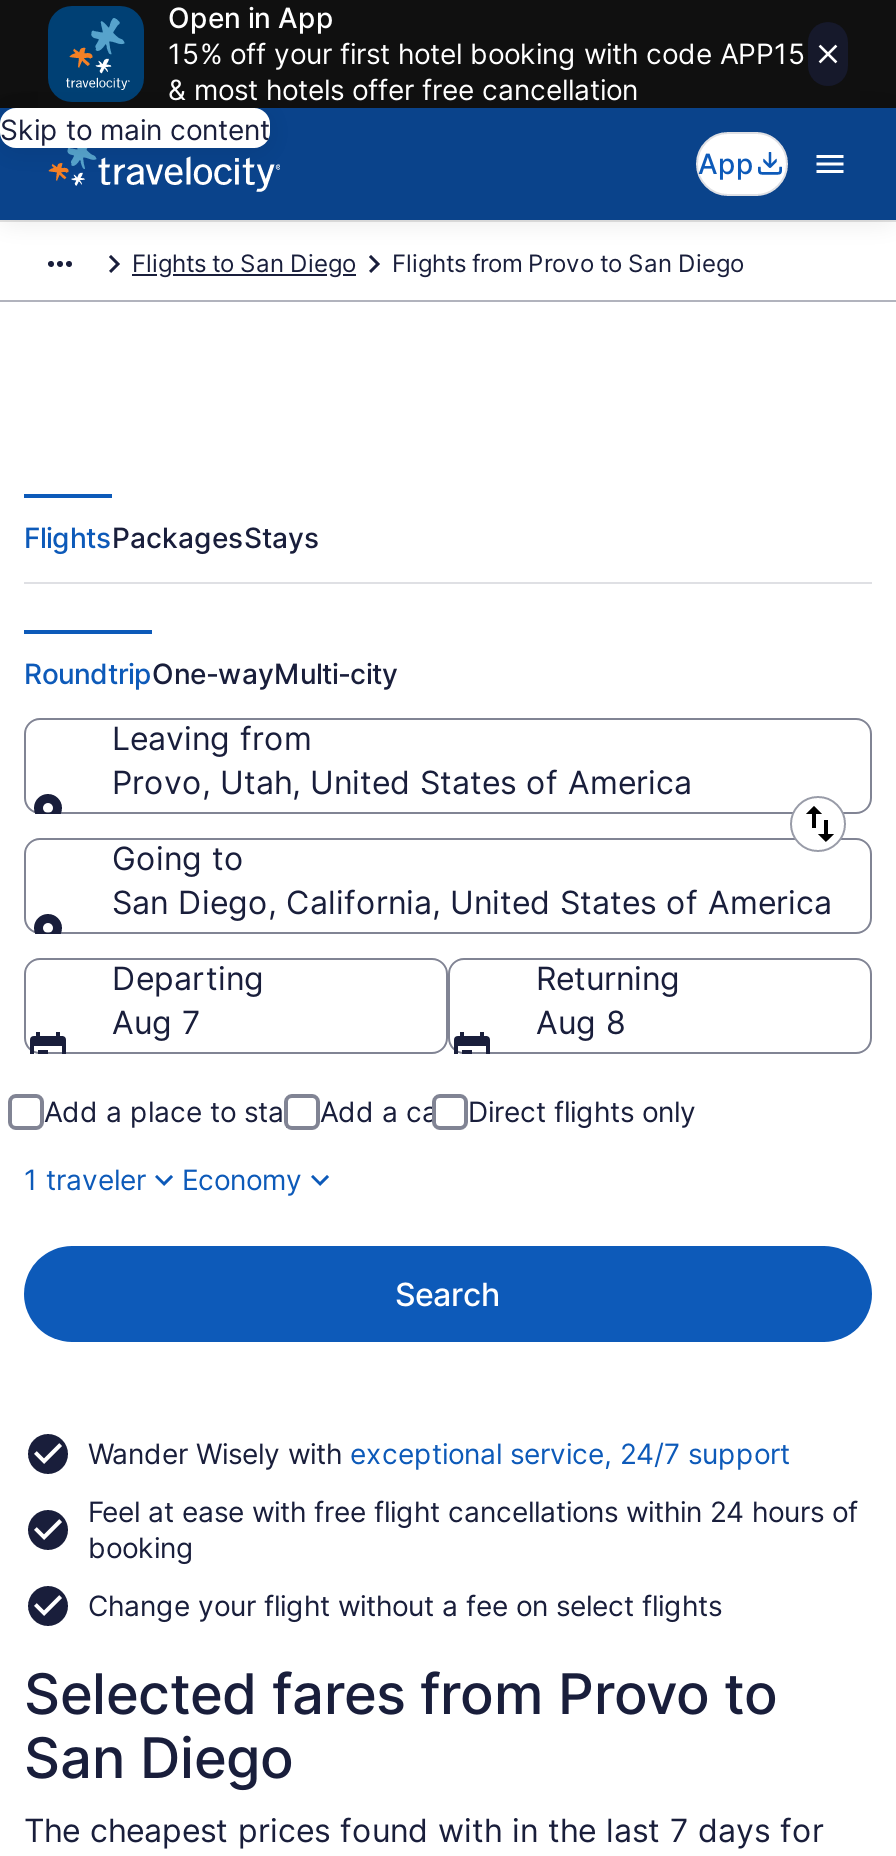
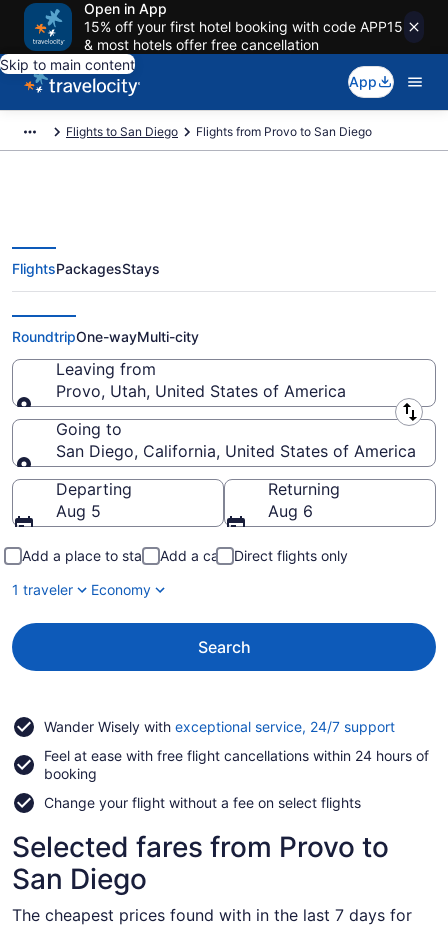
- Aug 7
+ Aug 5

- Aug 8
+ Aug 6
